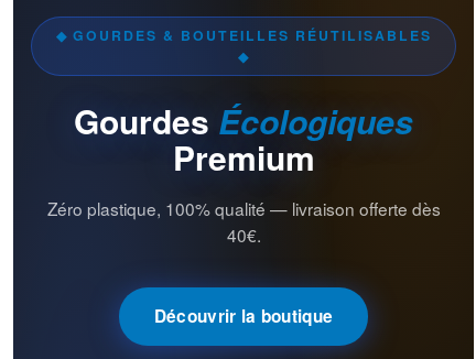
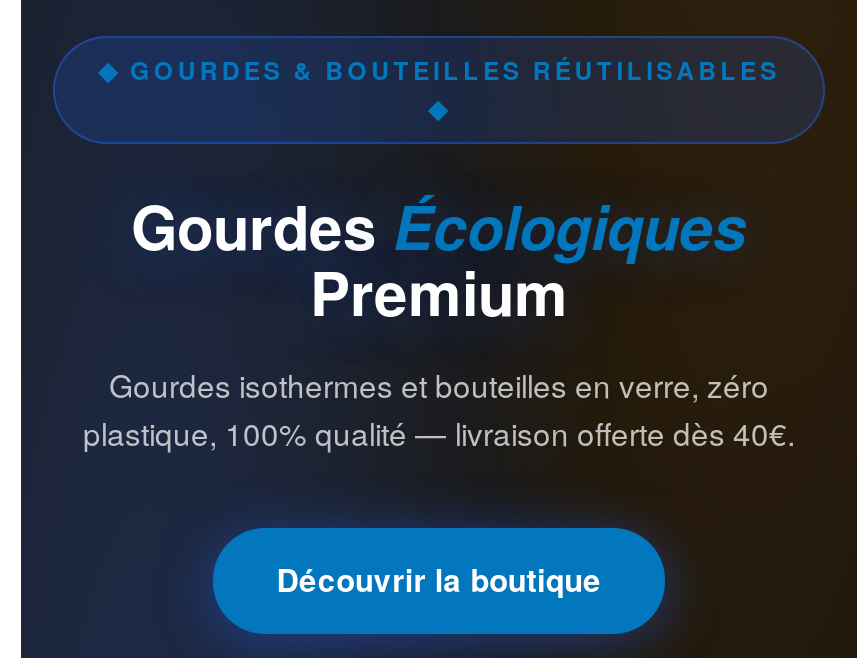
- Zéro plastique, 100% qualité — livraison offerte dès
- 40€.
+ Gourdes isothermes et bouteilles en verre, zéro
+ plastique, 100% qualité — livraison offerte dès 40€.
